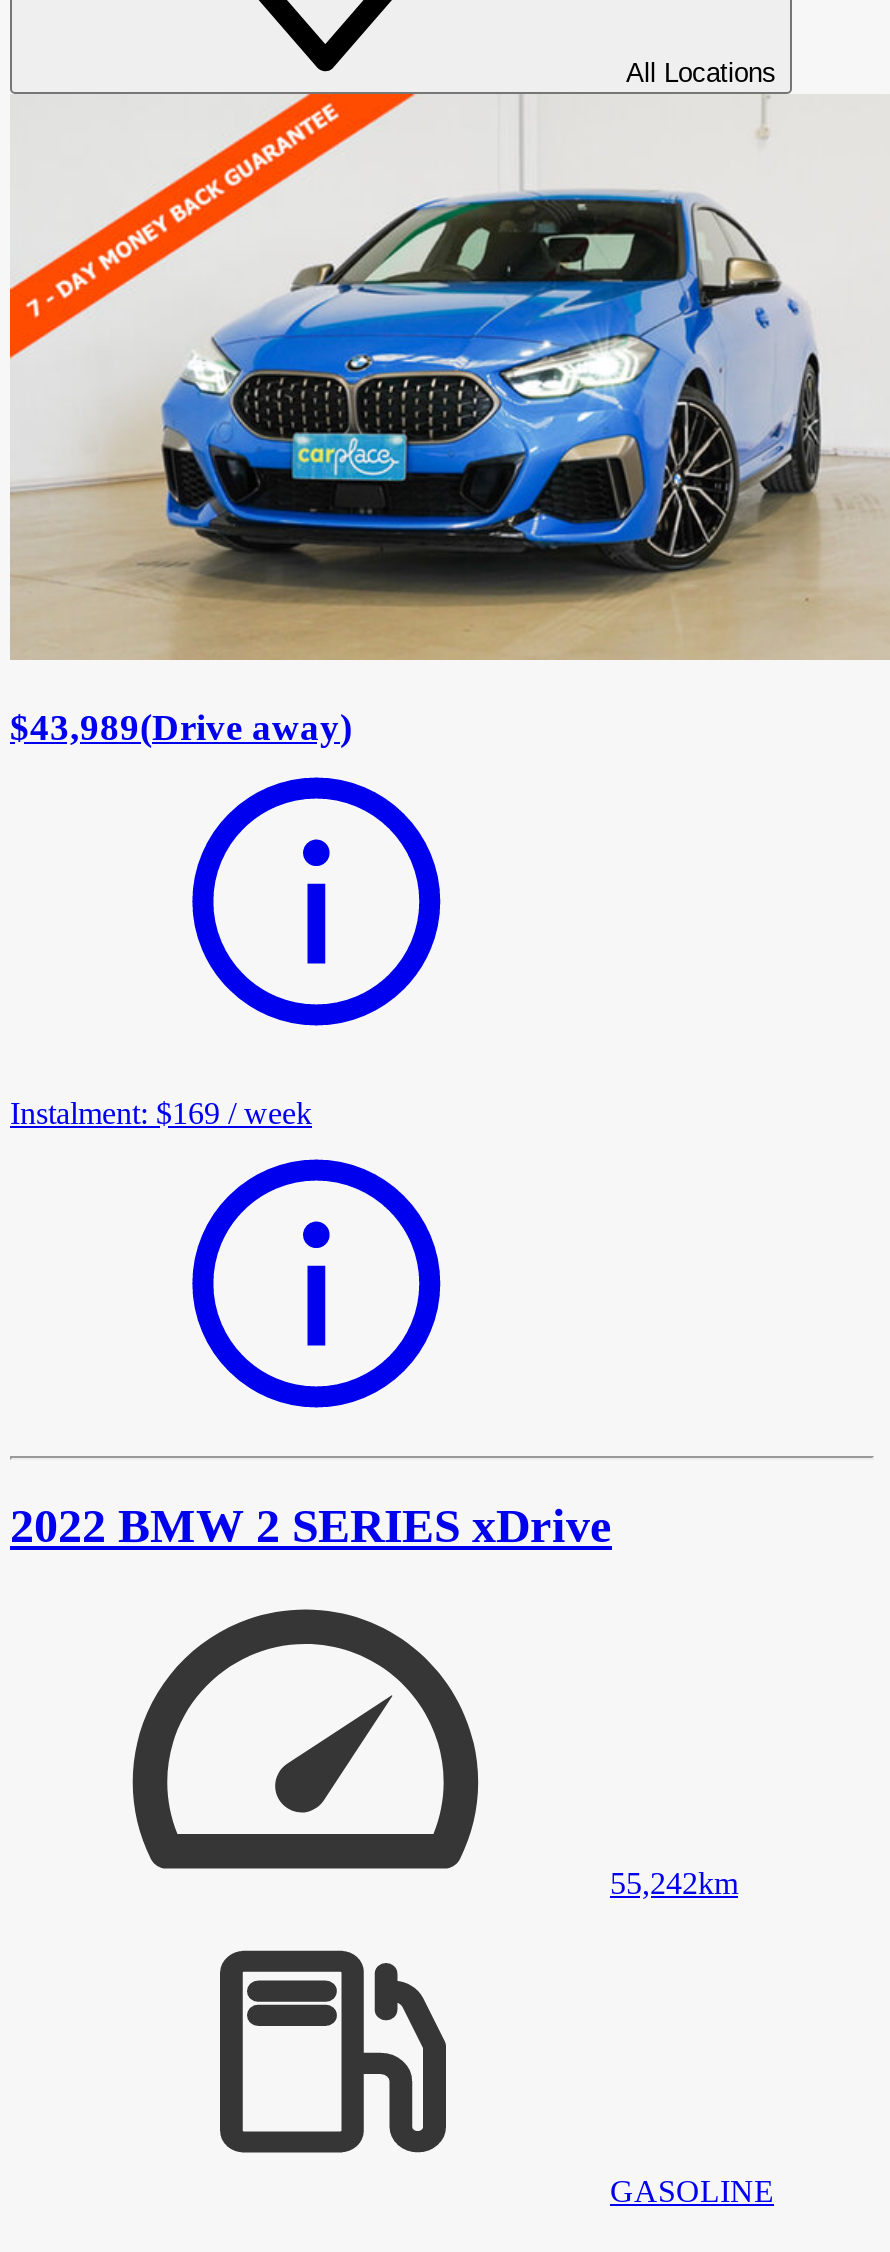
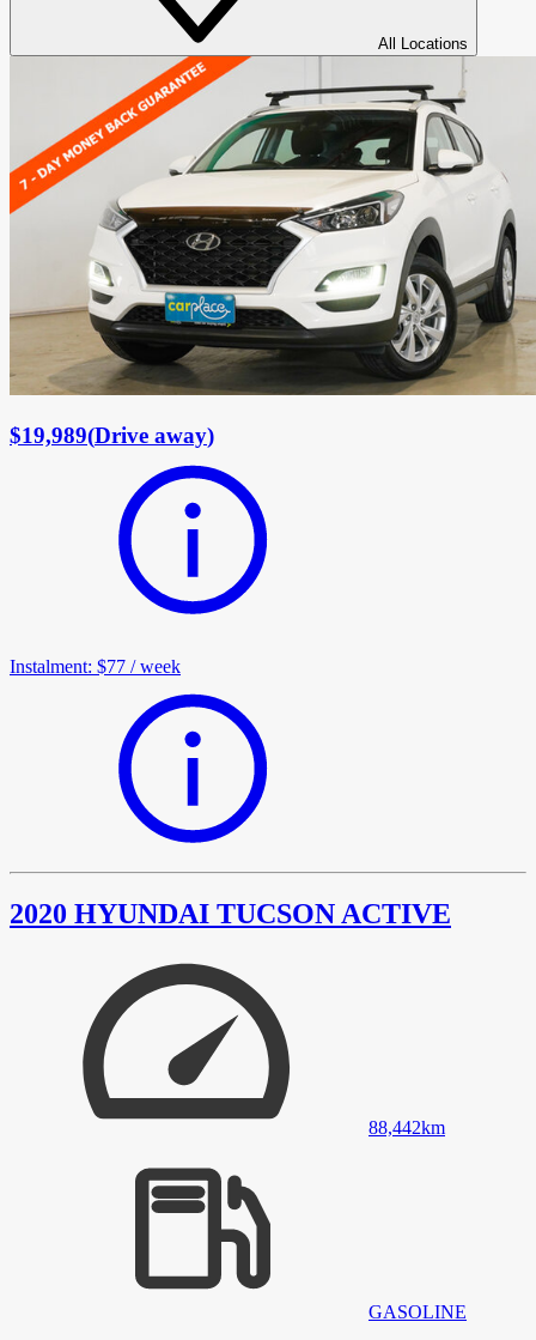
- [image]
- $43,989(Drive away)
+ [image]
+ $19,989(Drive away)

- Instalment: $169 / week
+ Instalment: $77 / week

- 2022 BMW 2 SERIES xDrive
+ 2020 HYUNDAI TUCSON ACTIVE

- 55,242km
+ 88,442km
